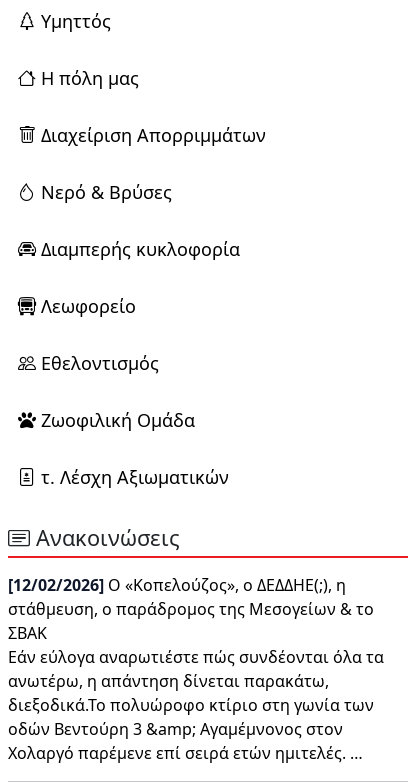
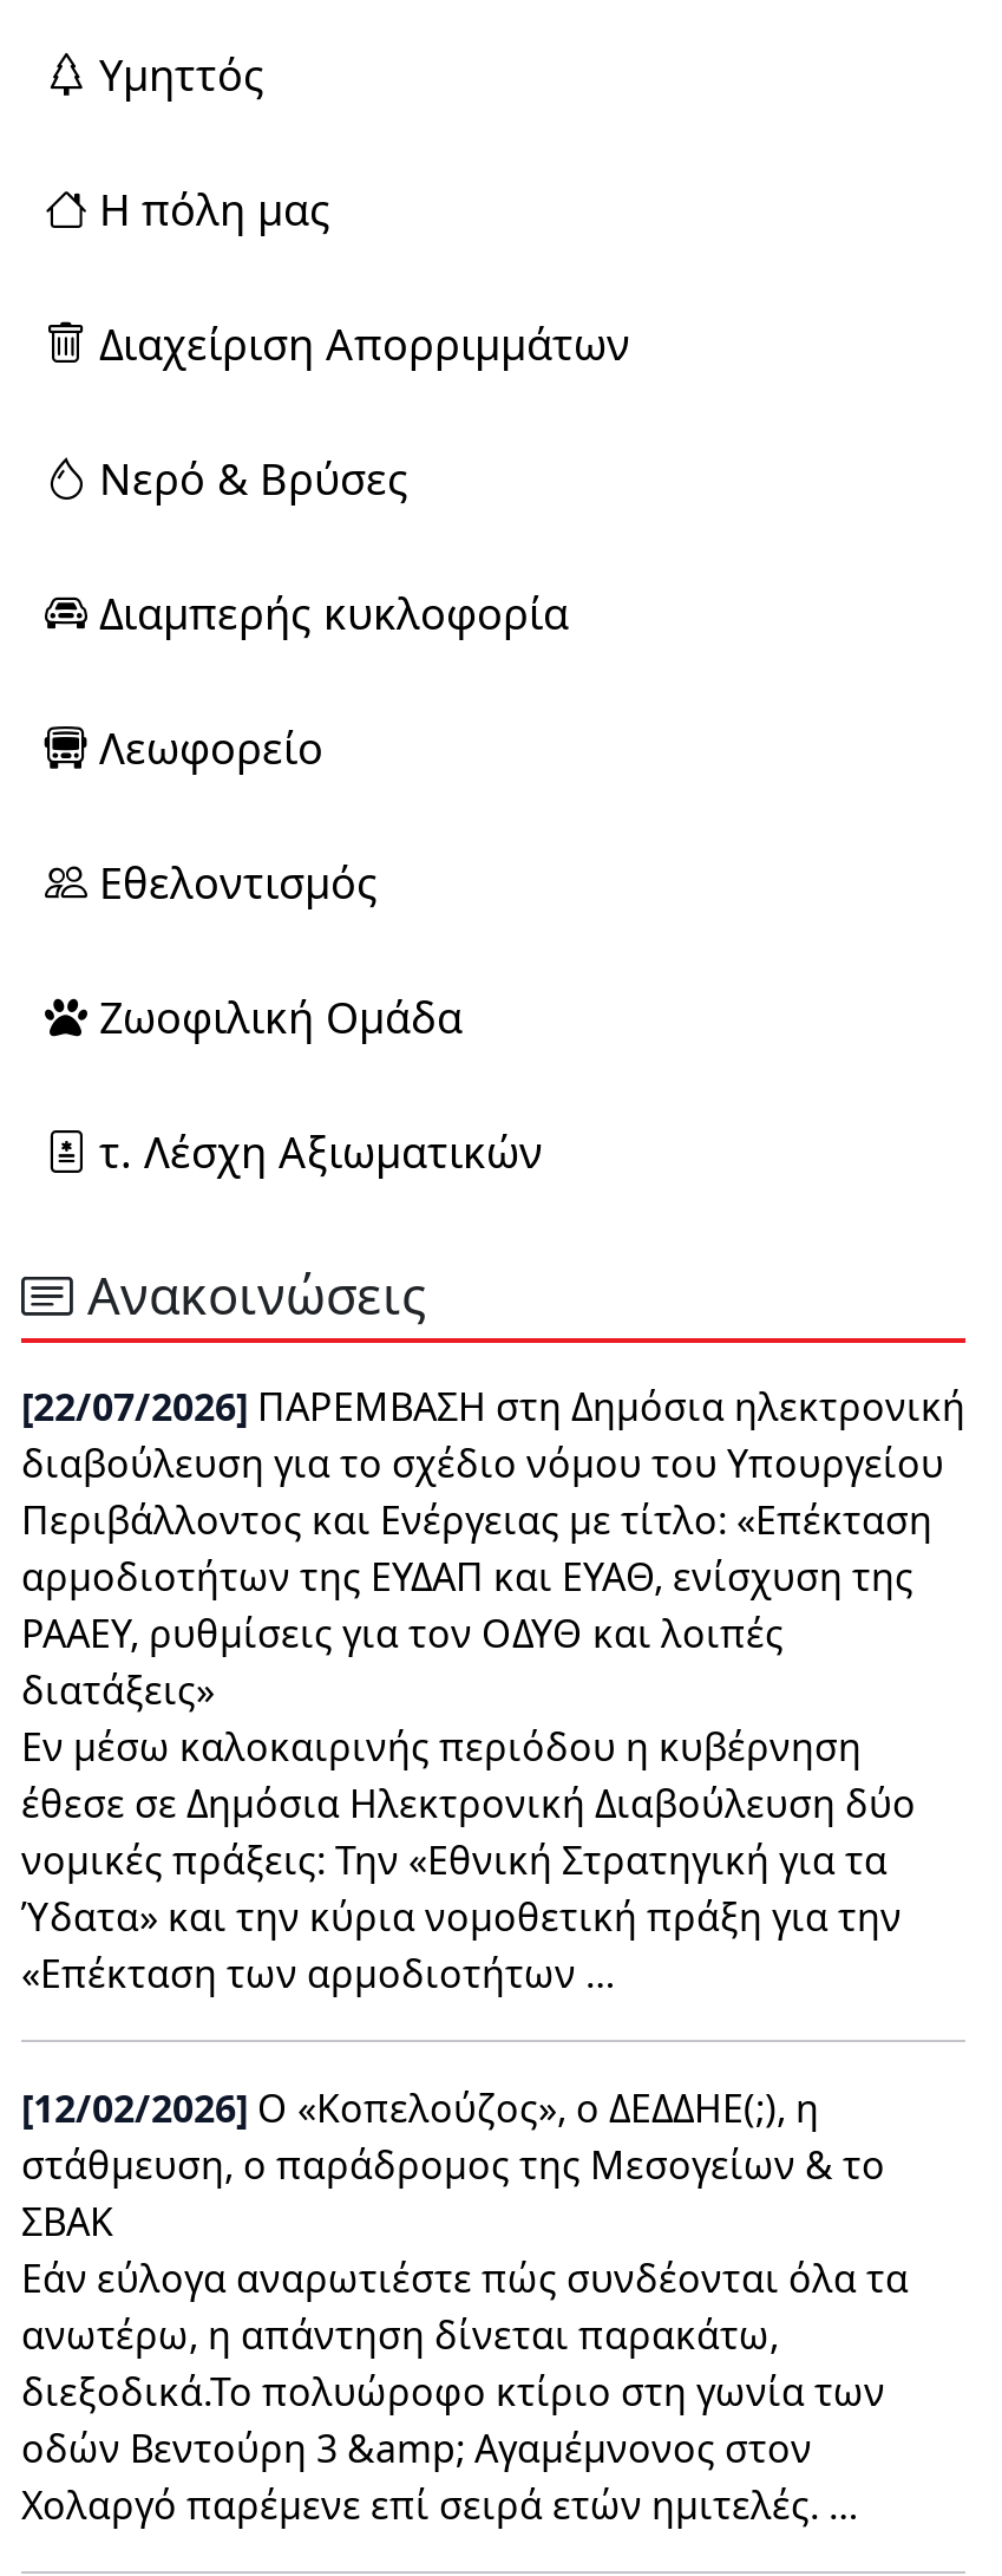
+ [22/07/2026] ΠΑΡΕΜΒΑΣΗ στη Δημόσια ηλεκτρονική
+ διαβούλευση για το σχέδιο νόμου του Υπουργείου
+ Περιβάλλοντος και Ενέργειας με τίτλο: «Επέκταση
+ αρμοδιοτήτων της ΕΥΔΑΠ και ΕΥΑΘ, ενίσχυση της
+ ΡΑΑΕΥ, ρυθμίσεις για τον ΟΔΥΘ και λοιπές
+ διατάξεις»
+ Εν μέσω καλοκαιρινής περιόδου η κυβέρνηση
+ έθεσε σε Δημόσια Ηλεκτρονική Διαβούλευση δύο
+ νομικές πράξεις: Την «Εθνική Στρατηγική για τα
+ Ύδατα» και την κύρια νομοθετική πράξη για την
+ «Επέκταση των αρμοδιοτήτων …
